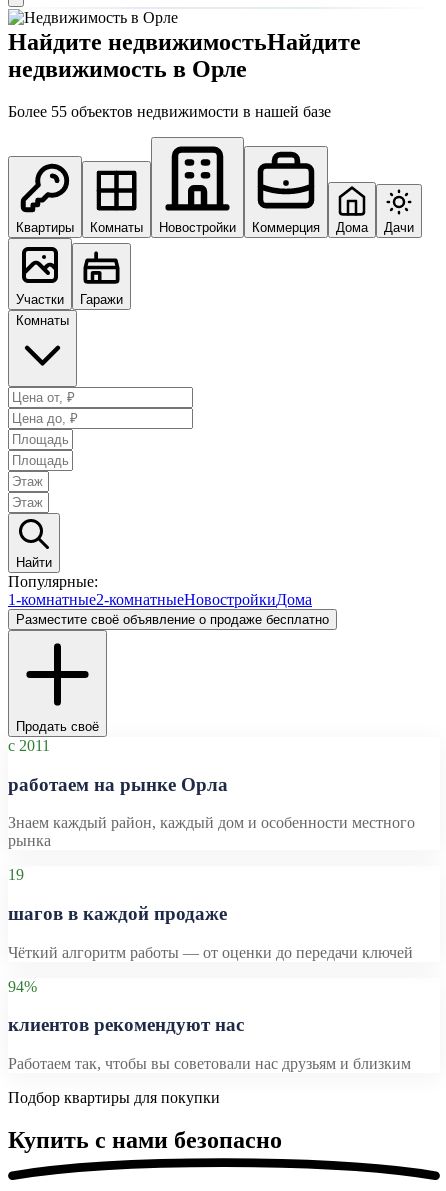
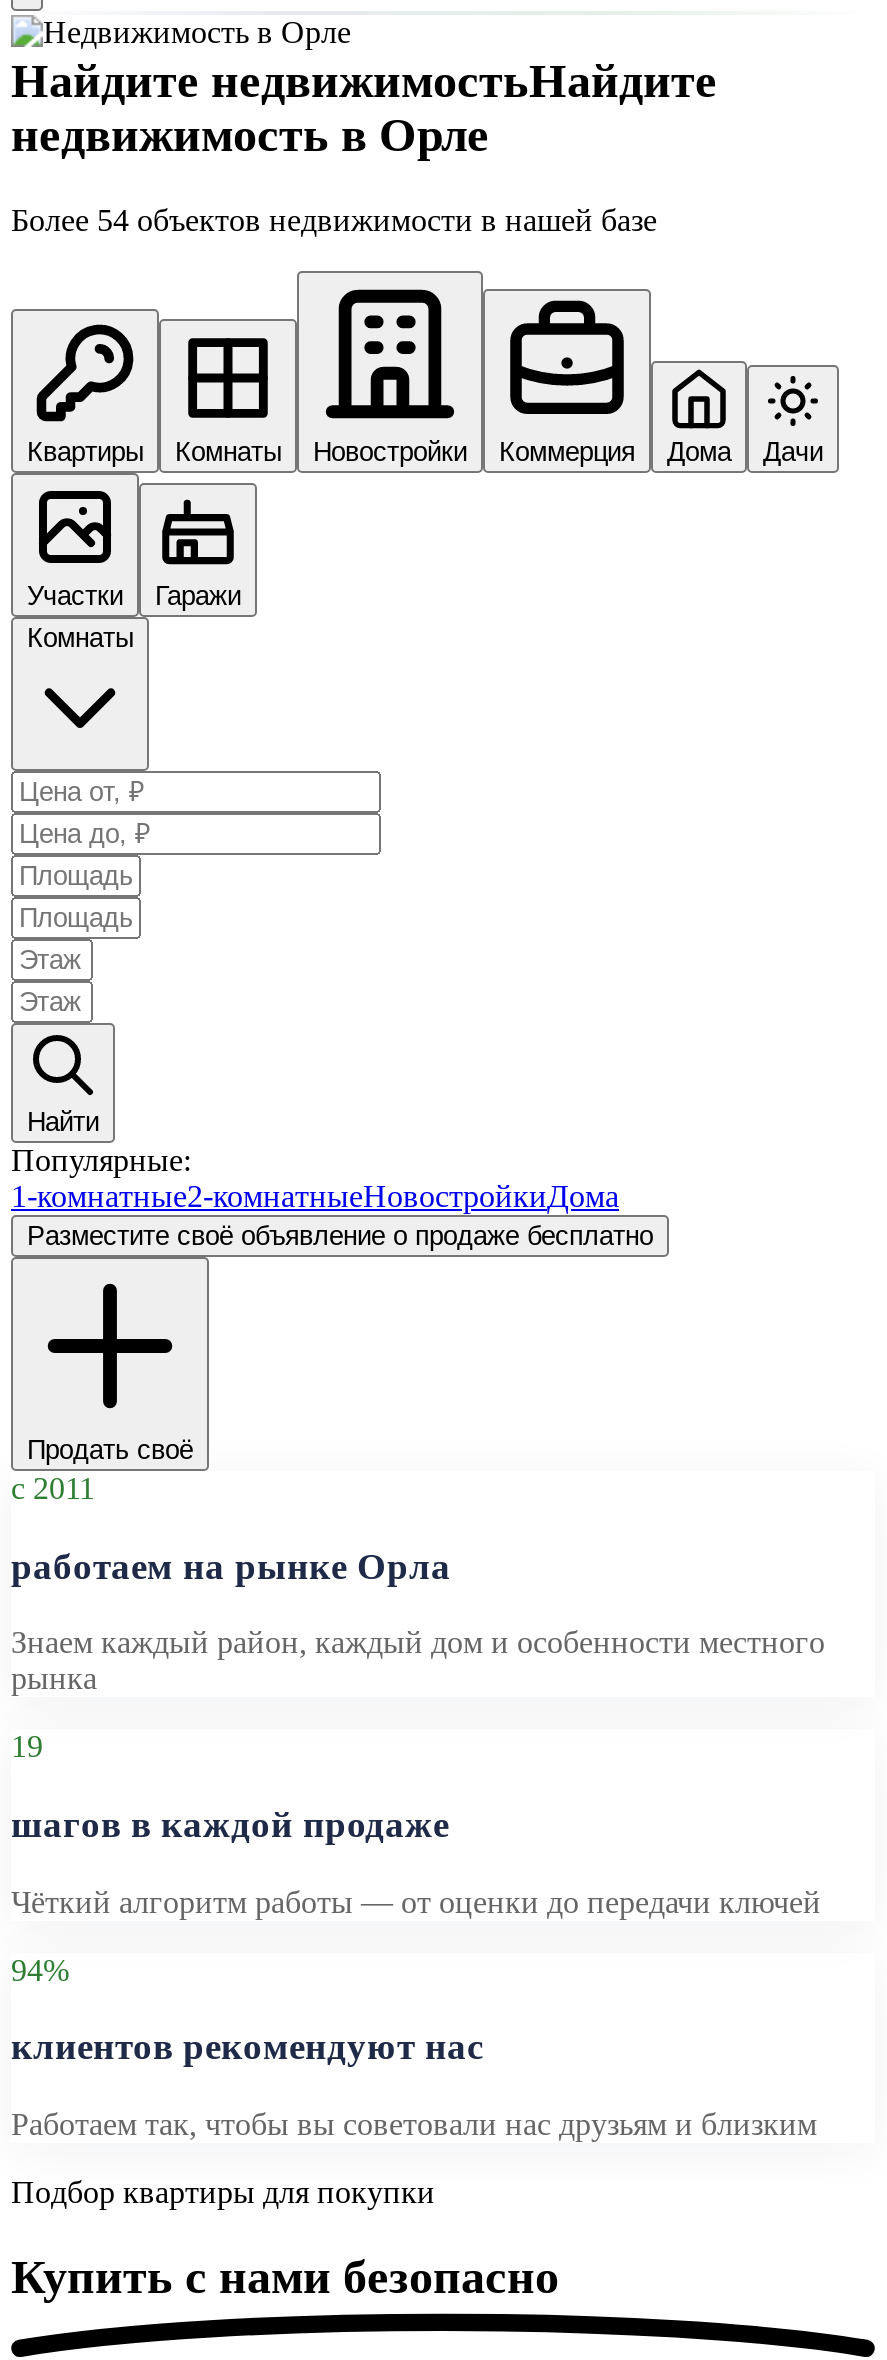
- Более 55 объектов недвижимости в нашей базе
+ Более 54 объектов недвижимости в нашей базе
